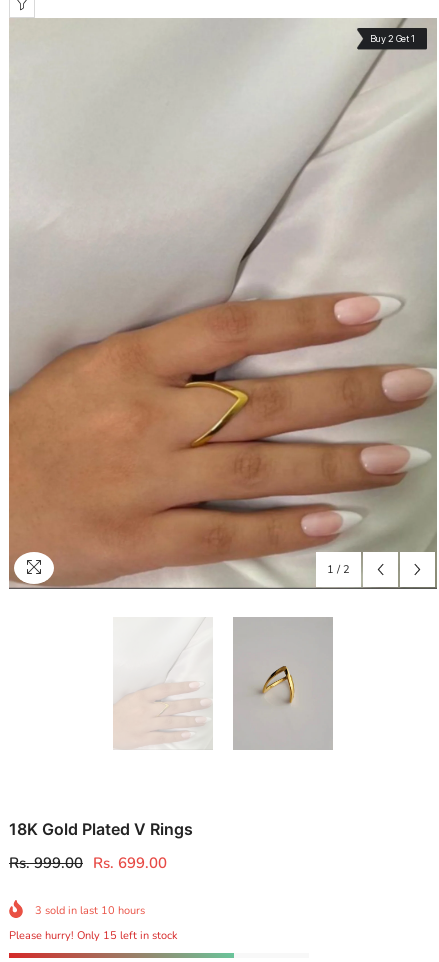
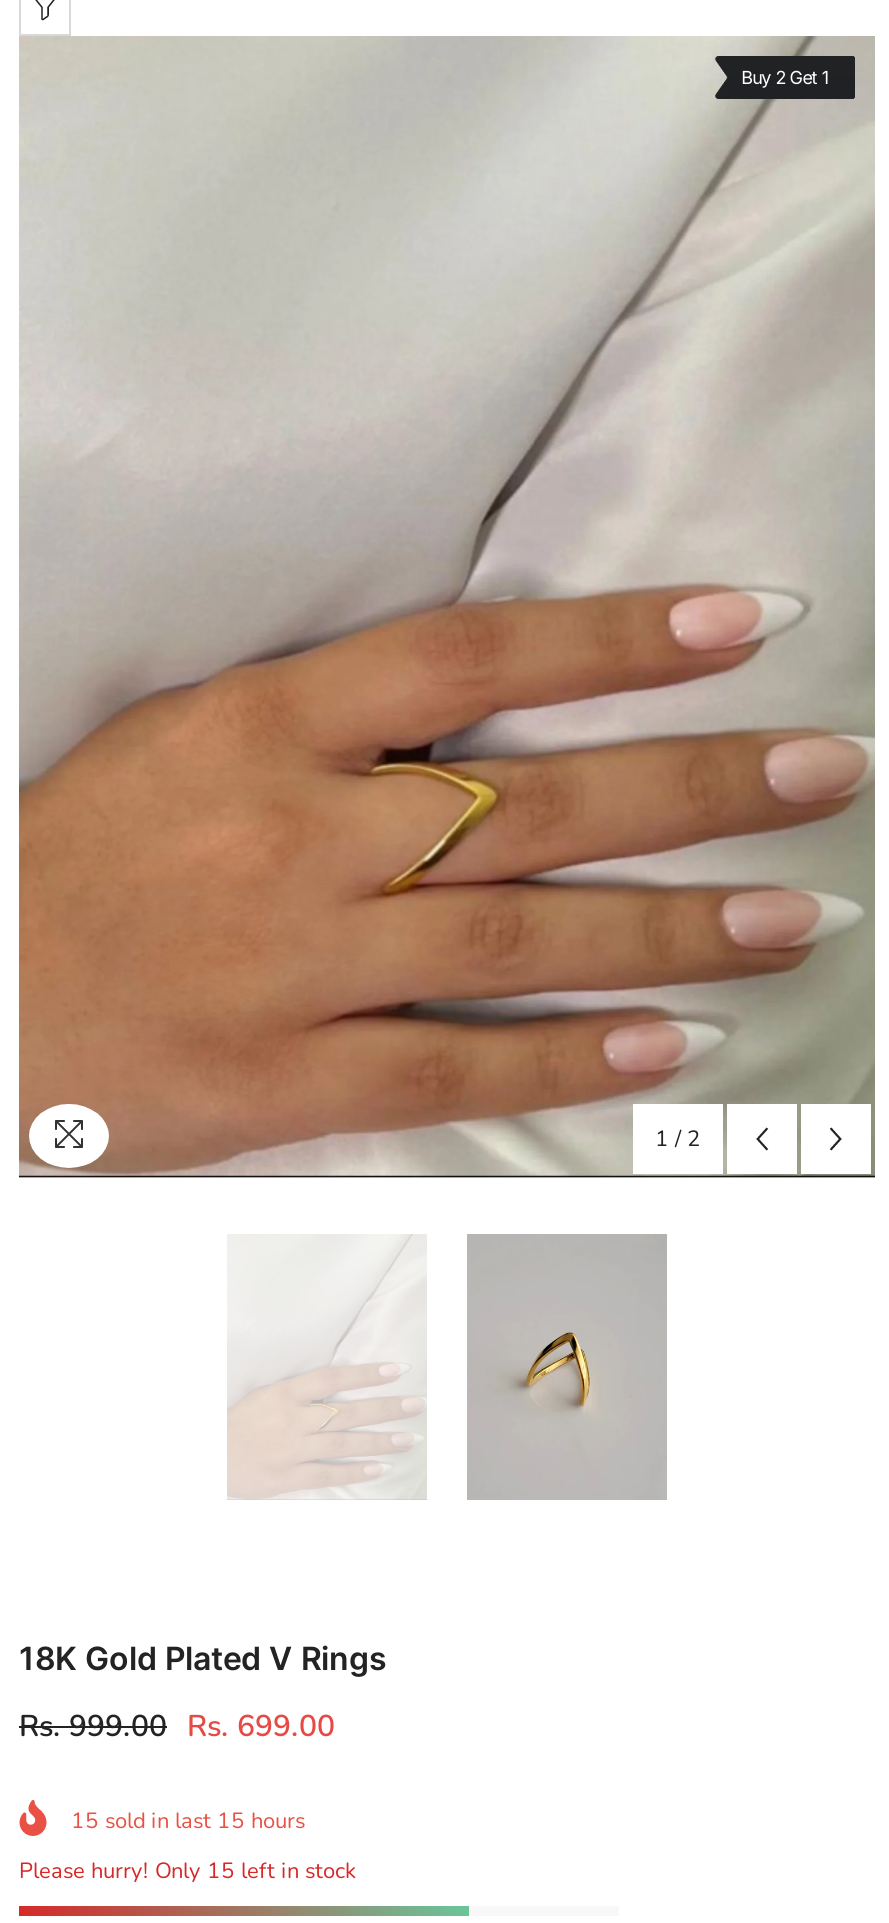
- 3 sold in last 10 hours
+ 15 sold in last 15 hours
